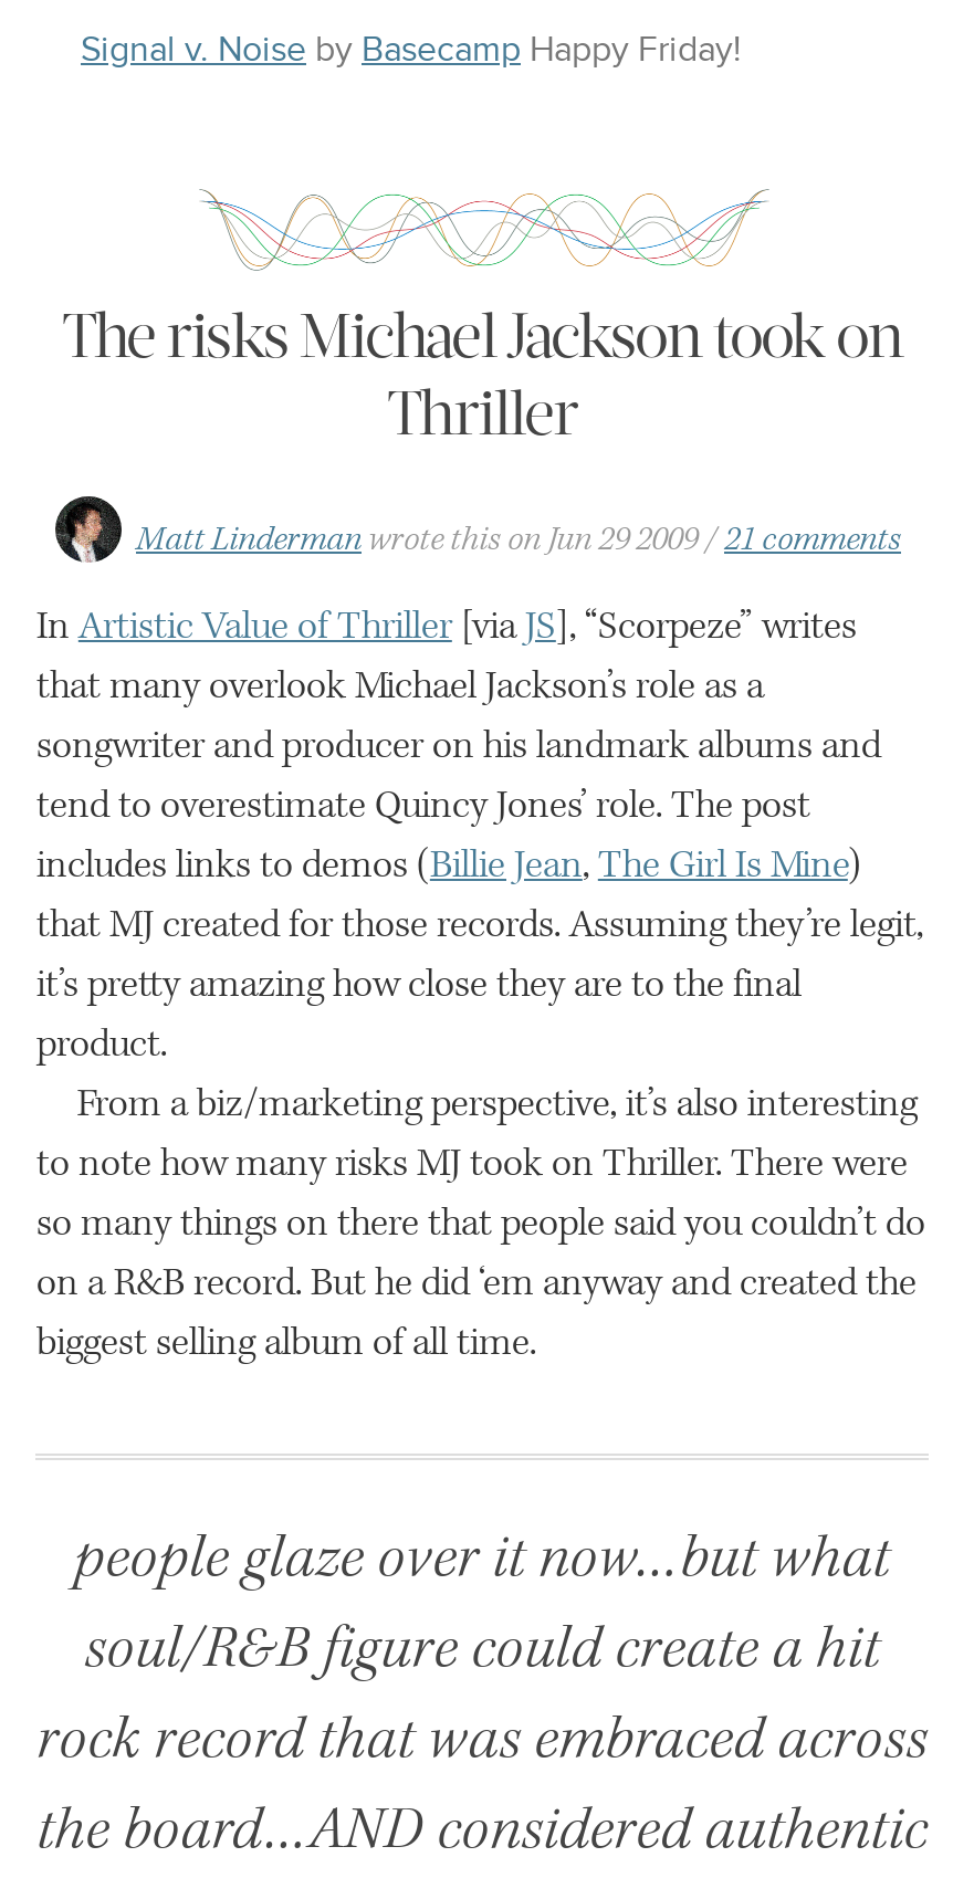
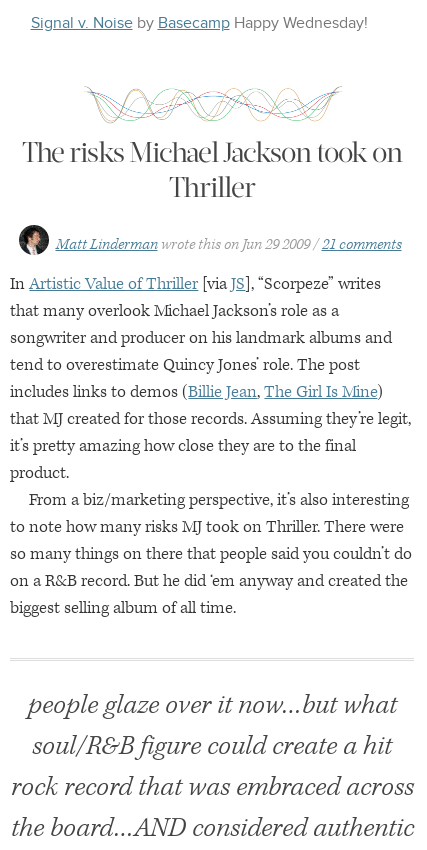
- Signal v. Noise by Basecamp Happy Friday!
+ Signal v. Noise by Basecamp Happy Wednesday!
